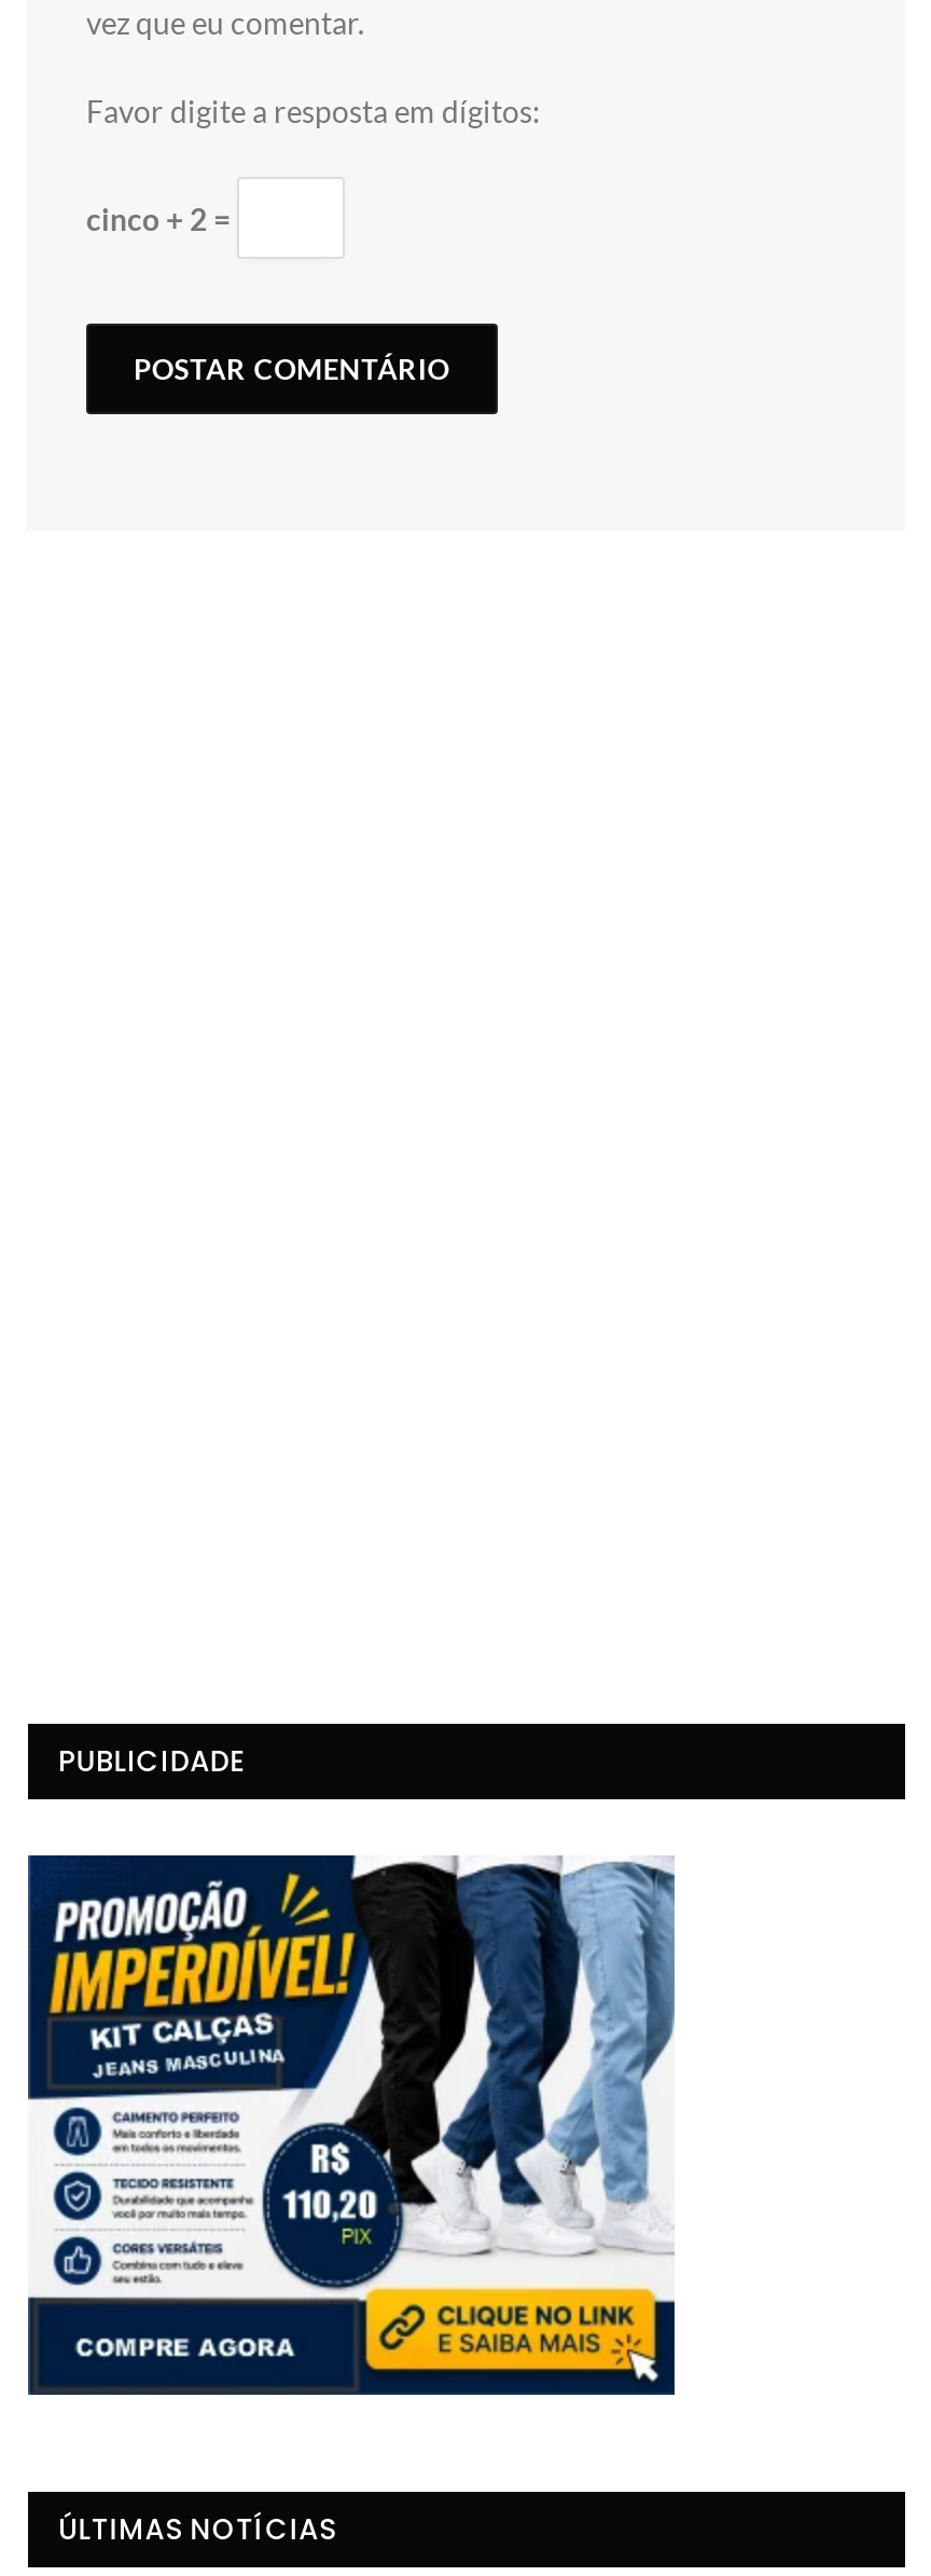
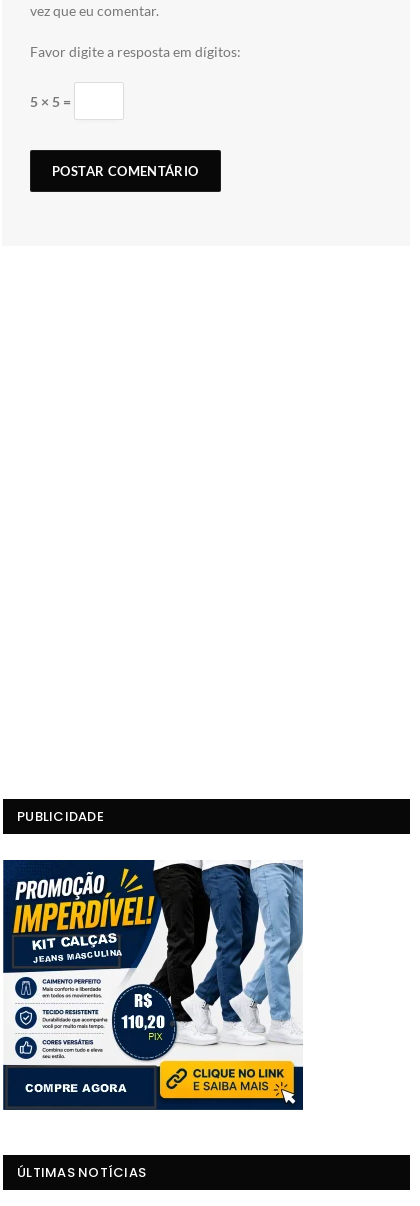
- cinco + 2 =
+ 5 × 5 =
